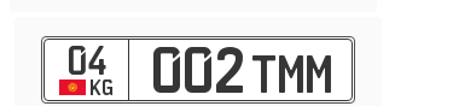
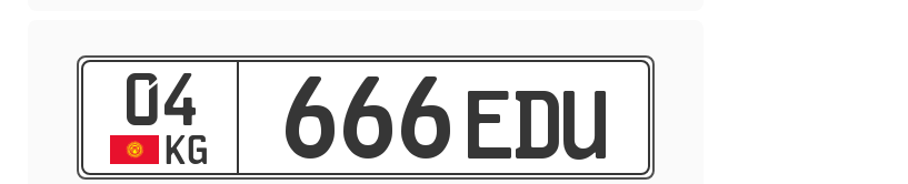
- 002 TMM
+ 666 EDU
